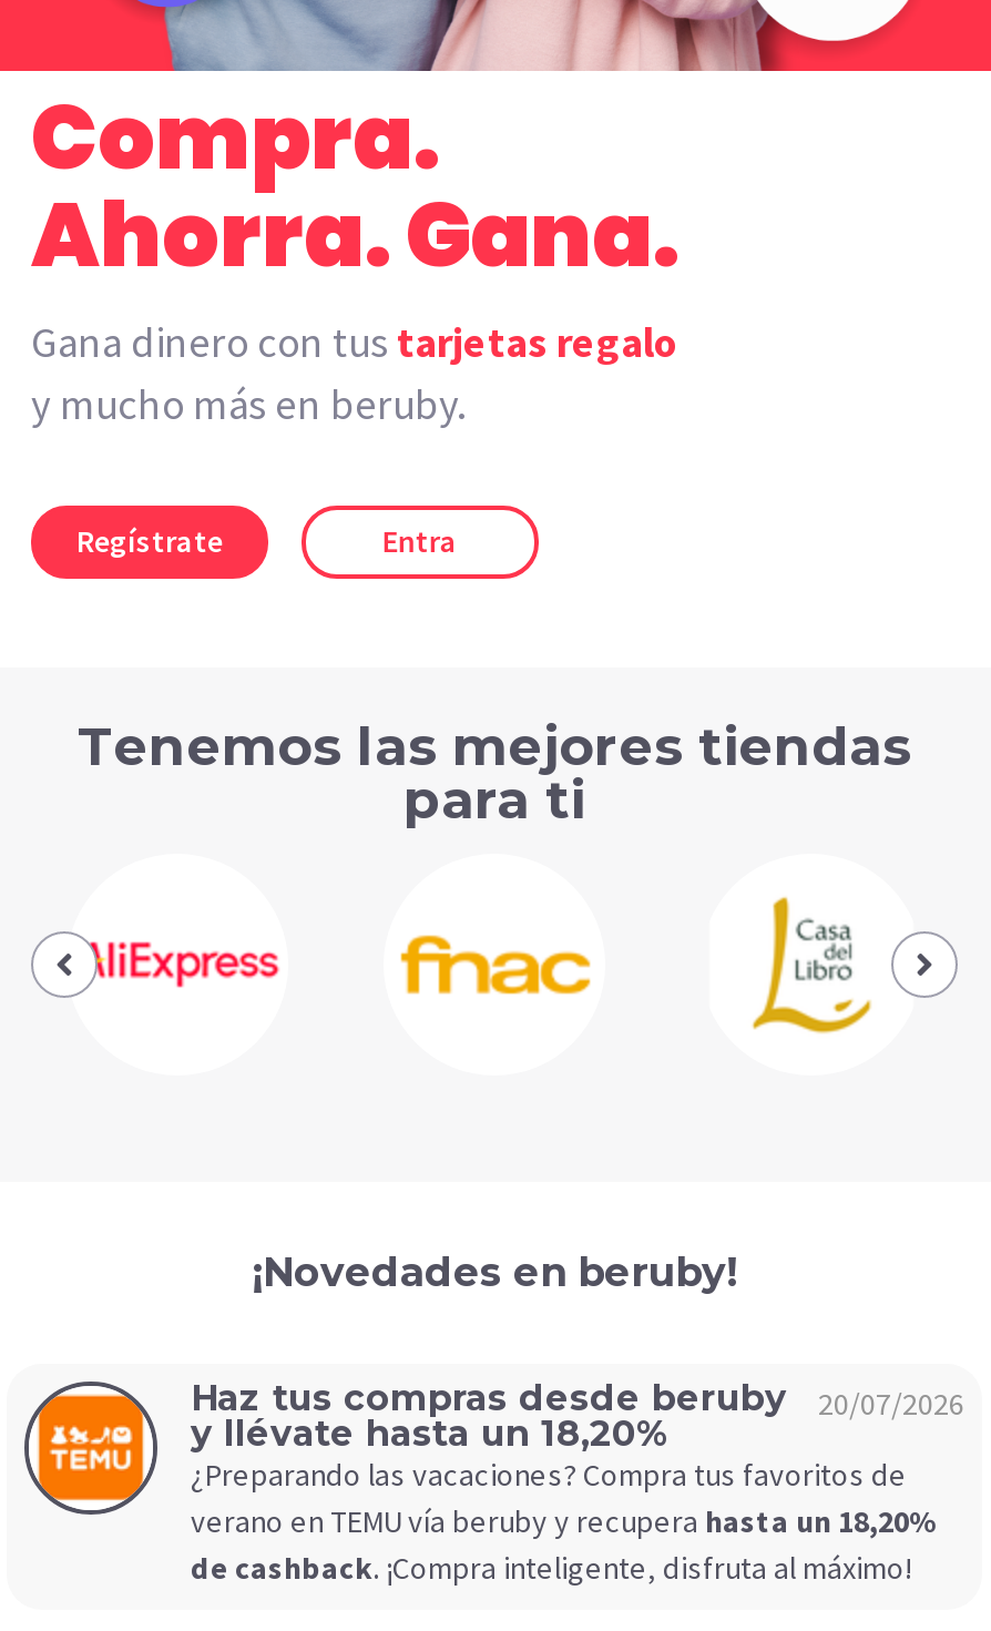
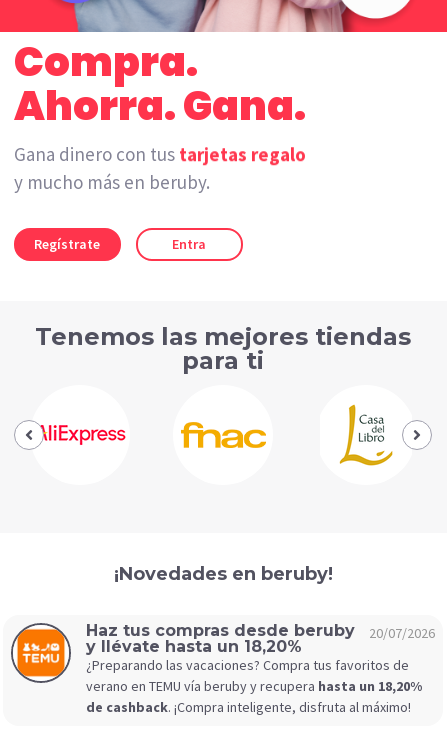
- Gana dinero con tus
+ Gana dinero con tus tarjetas regalo
